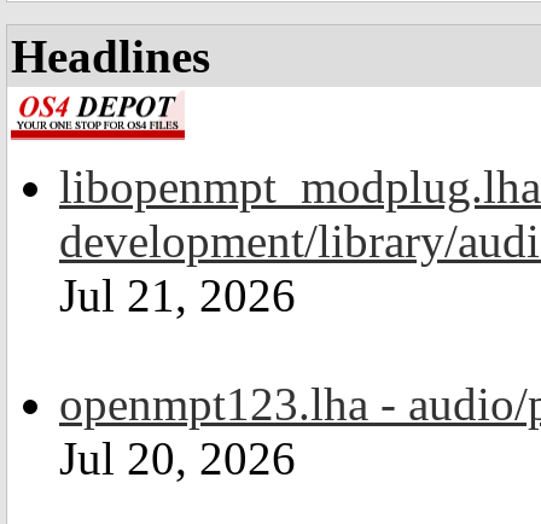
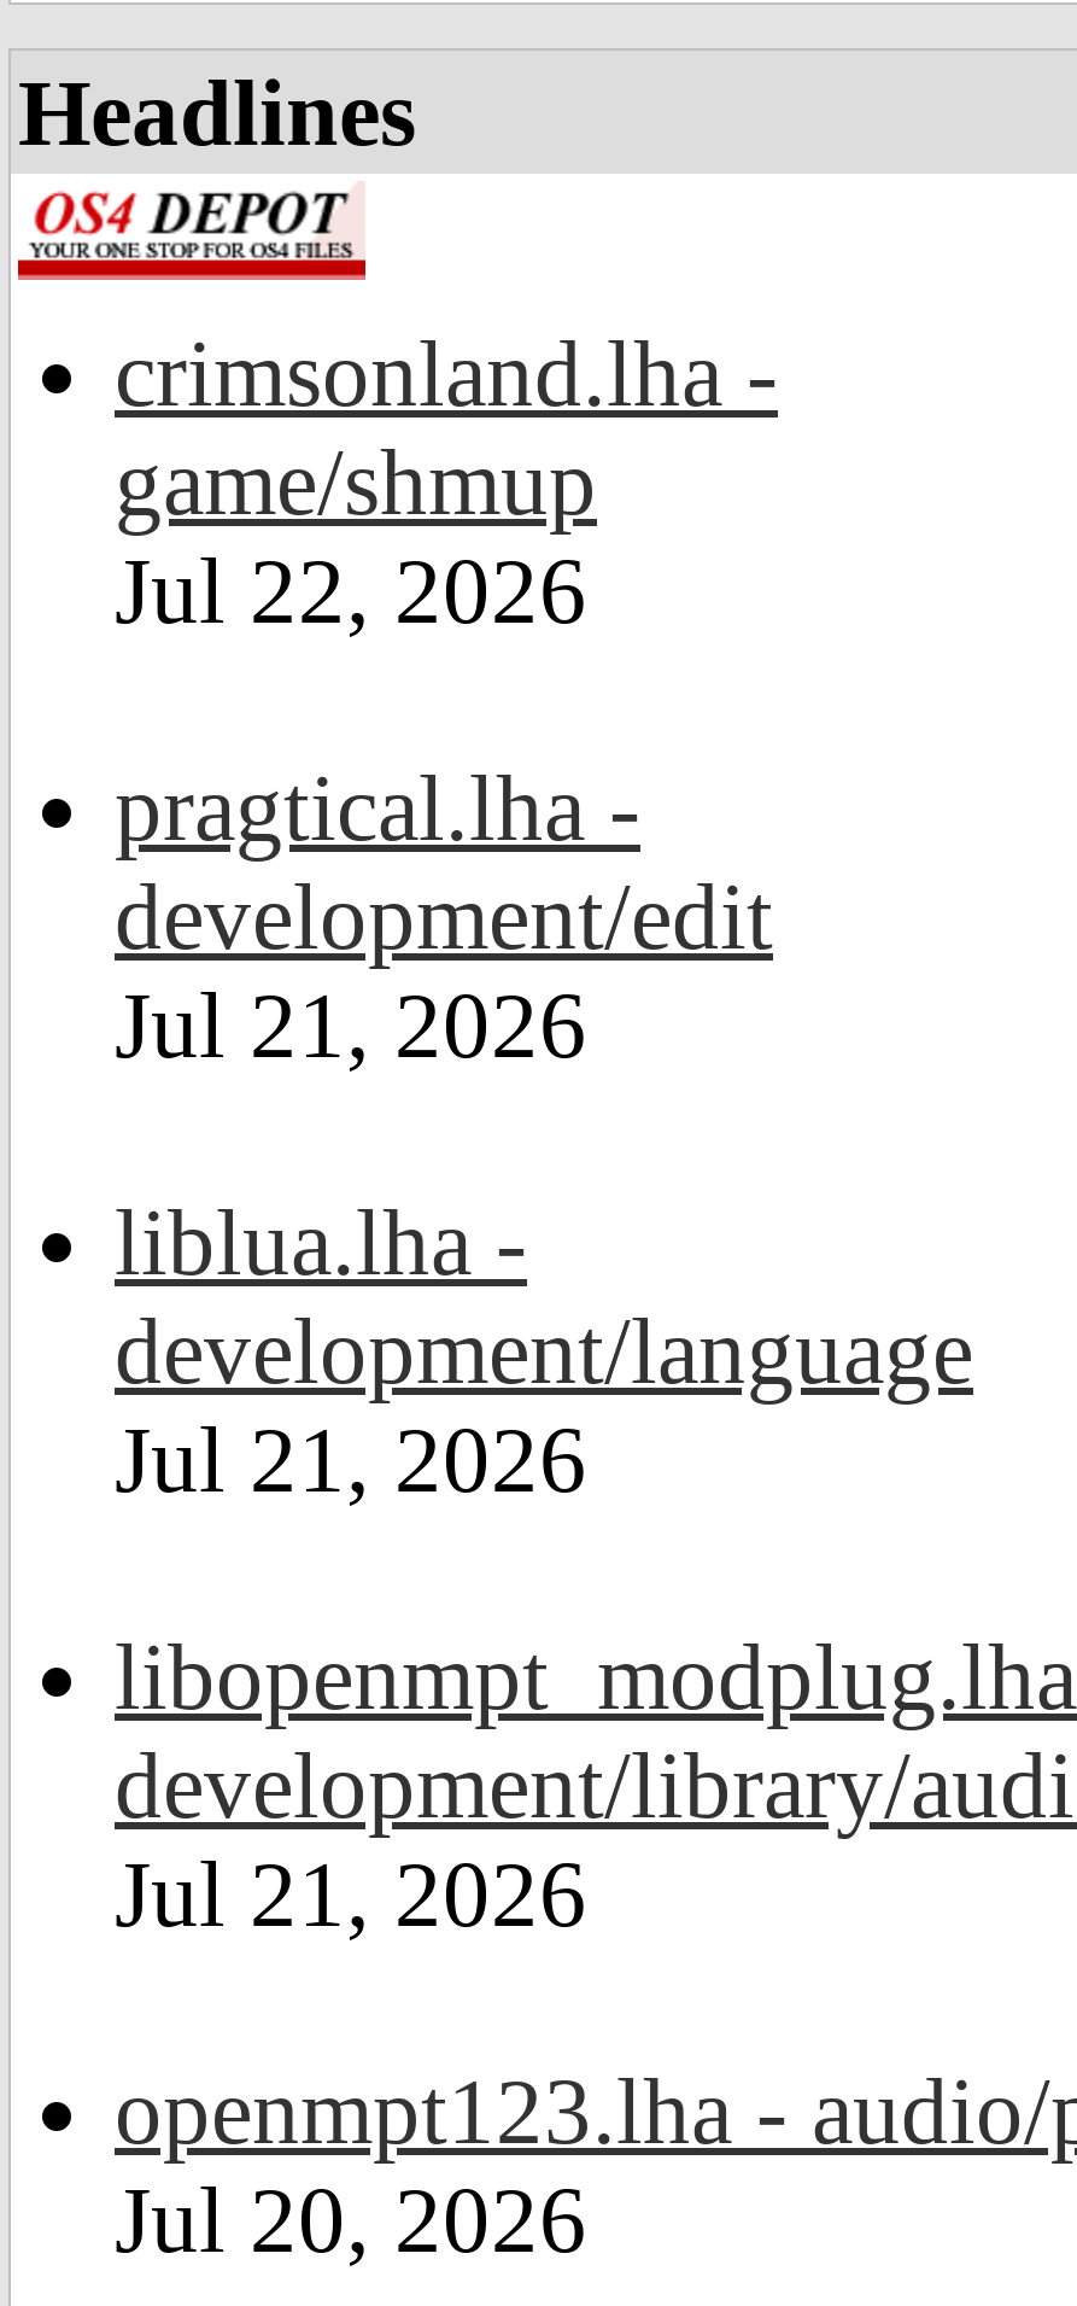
+ crimsonland.lha -
+ game/shmup
+ Jul 22, 2026
+ pragtical.lha -
+ development/edit
+ Jul 21, 2026
+ liblua.lha -
+ development/language
+ Jul 21, 2026
